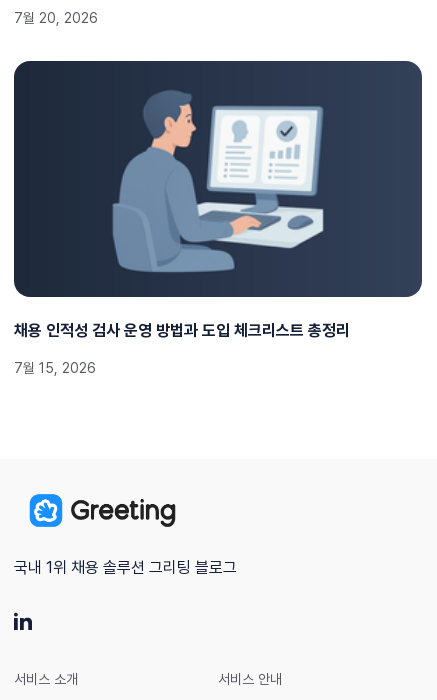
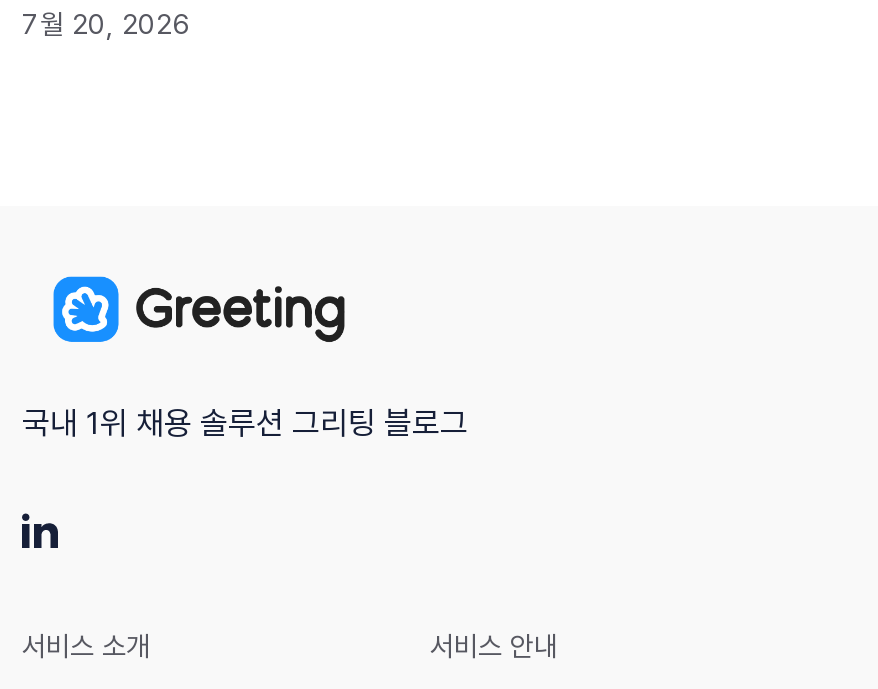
- [image]
- 채용 인적성 검사 운영 방법과 도입 체크리스트 총정리
- 7월 15, 2026
